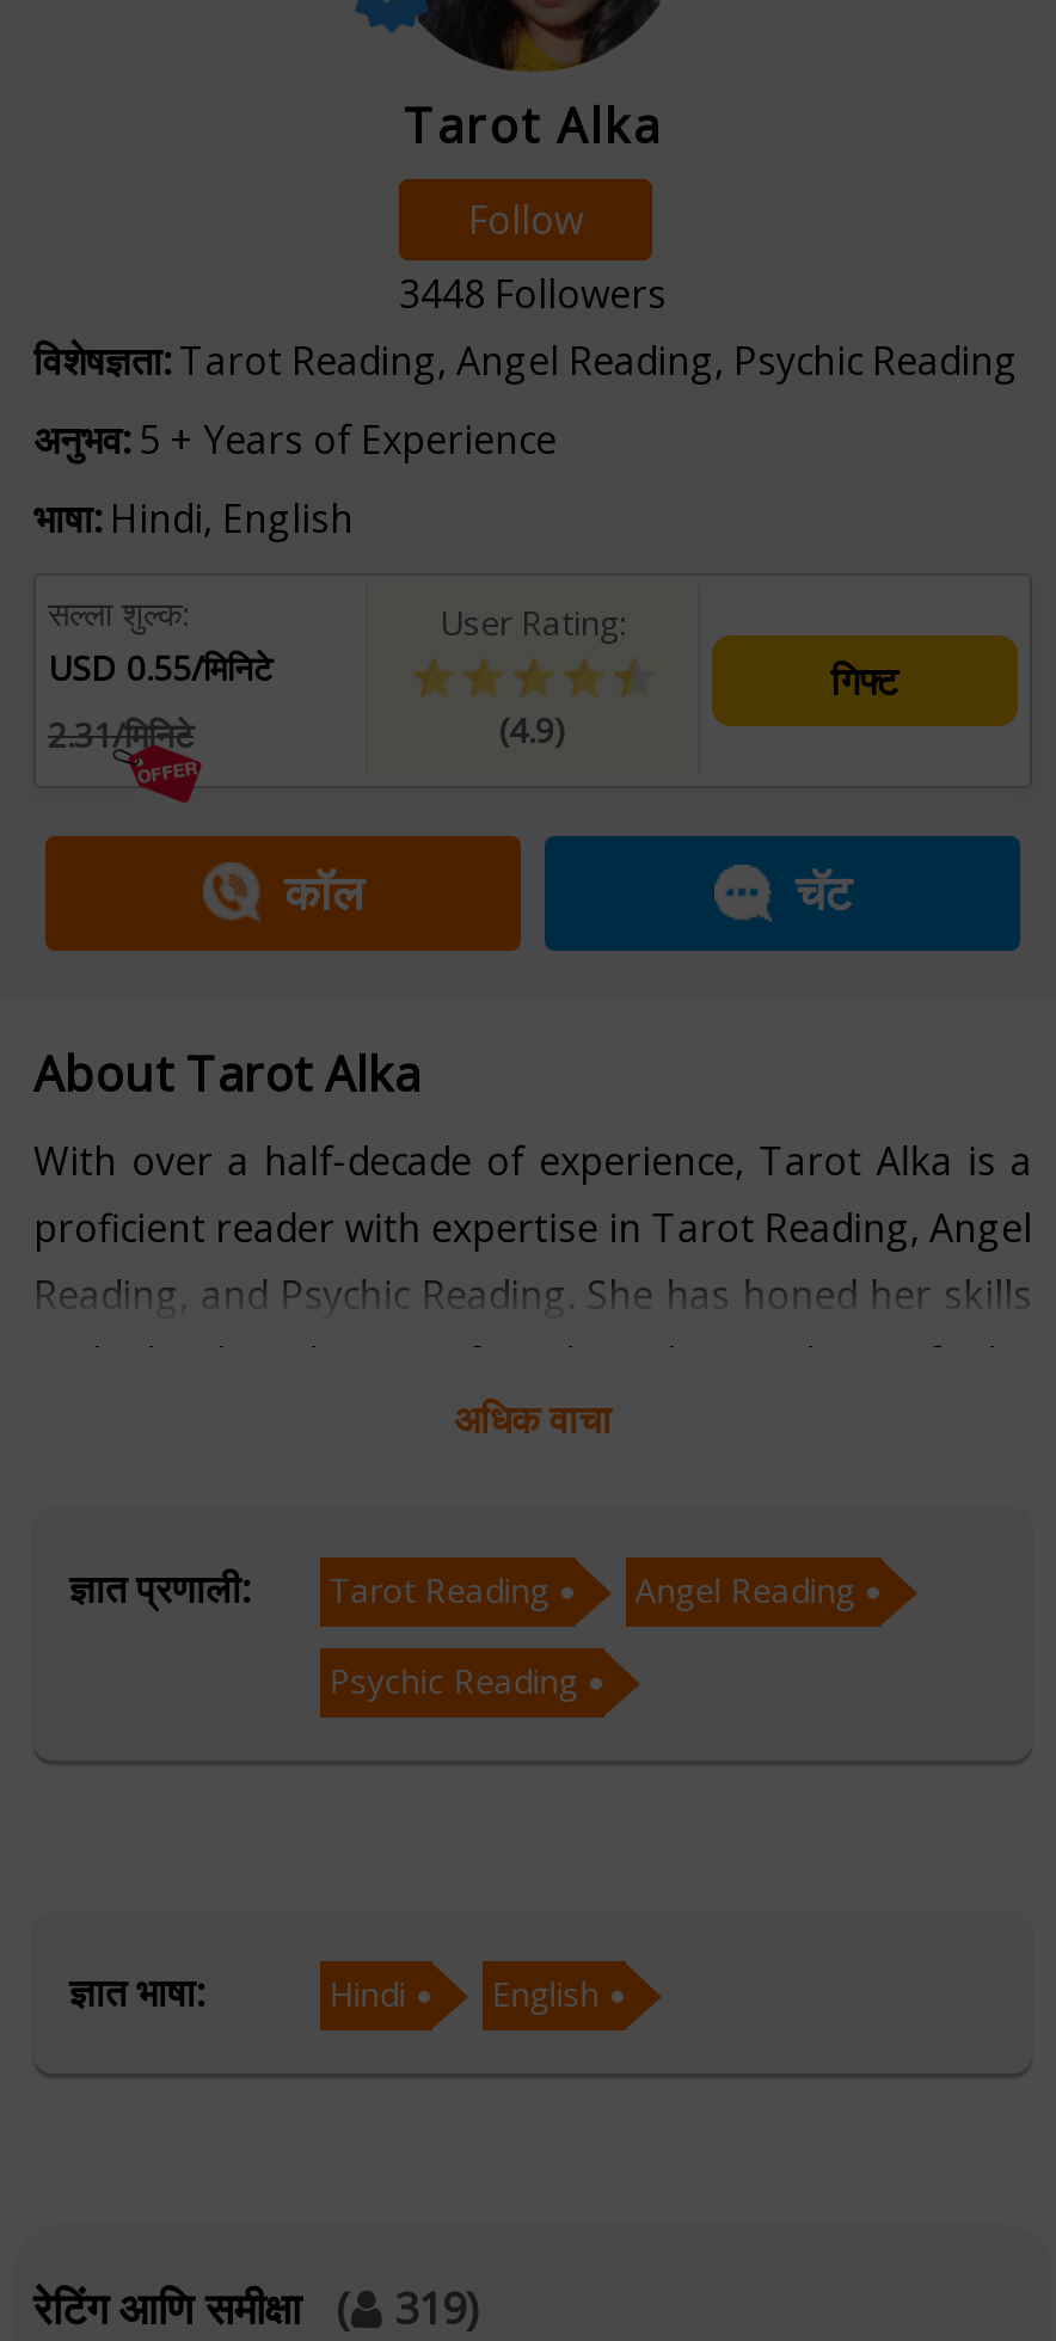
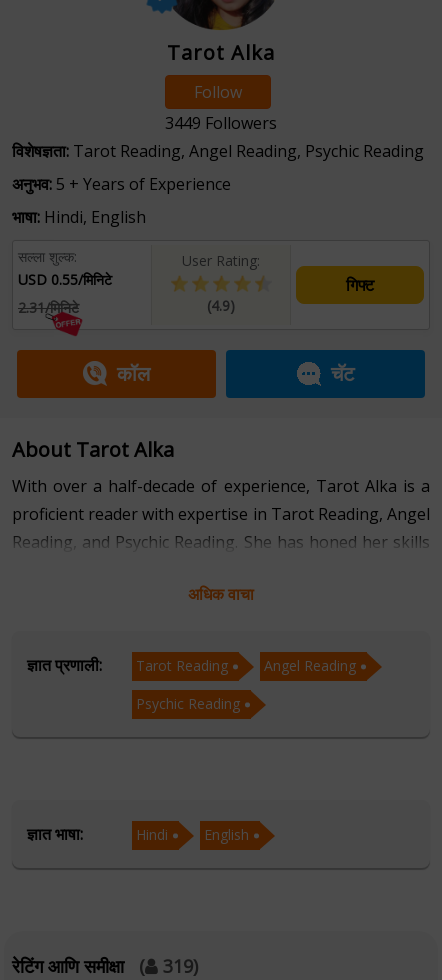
- 3448 Followers
+ 3449 Followers
